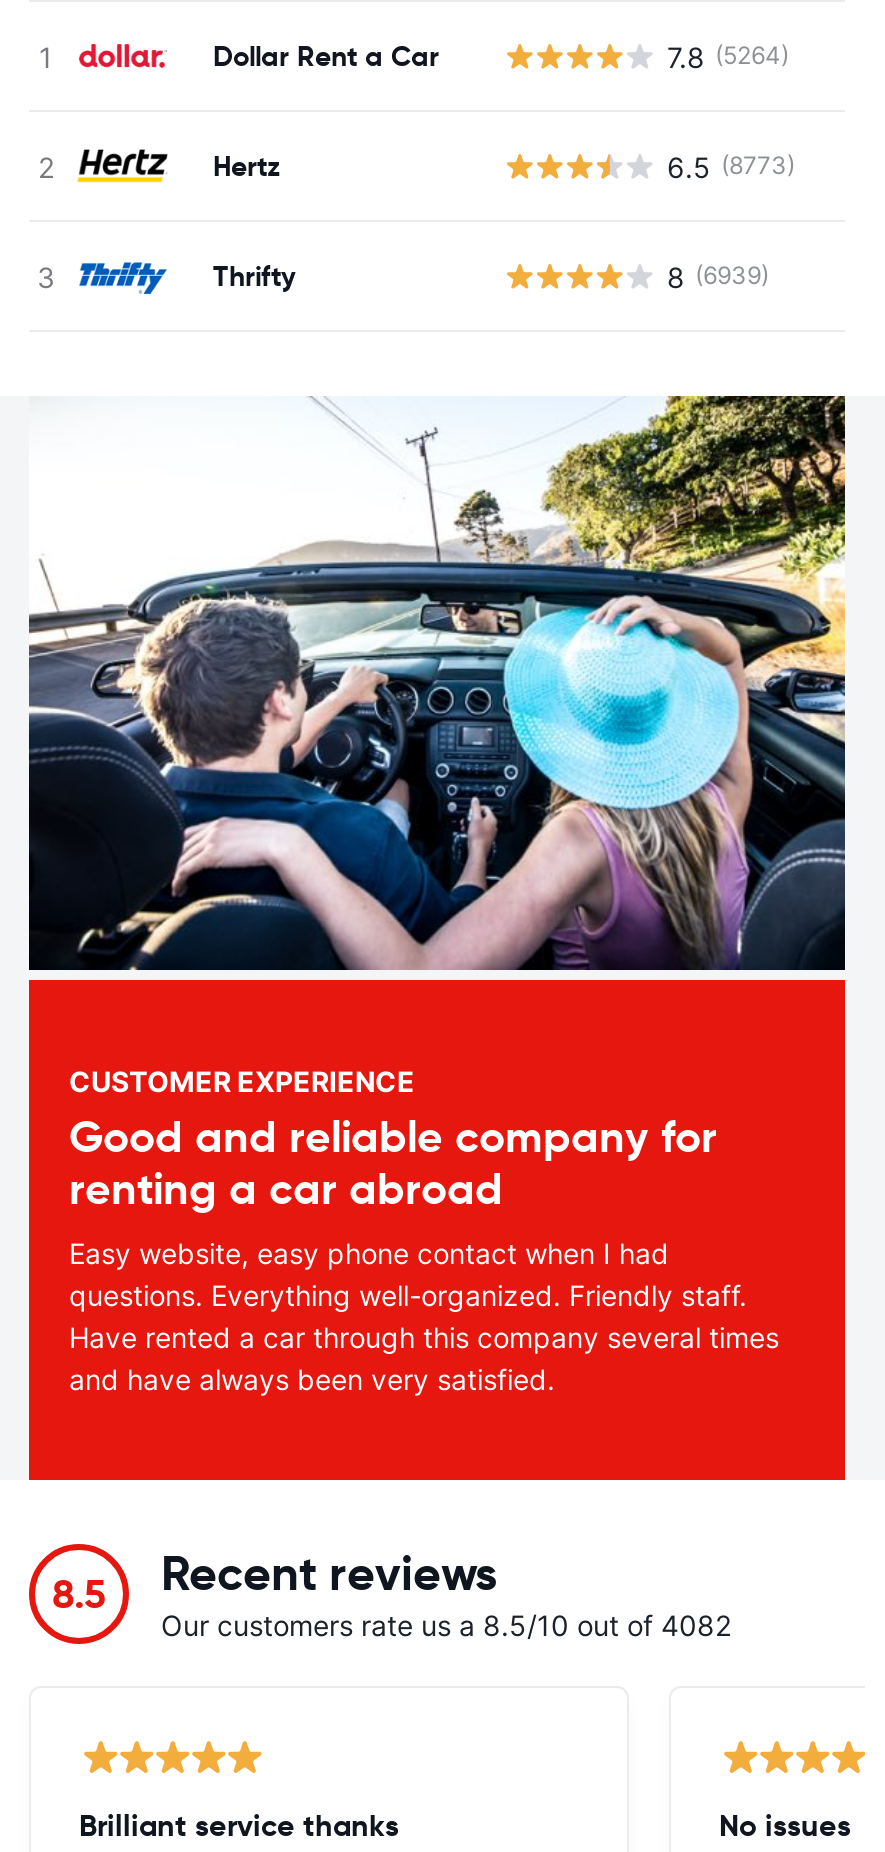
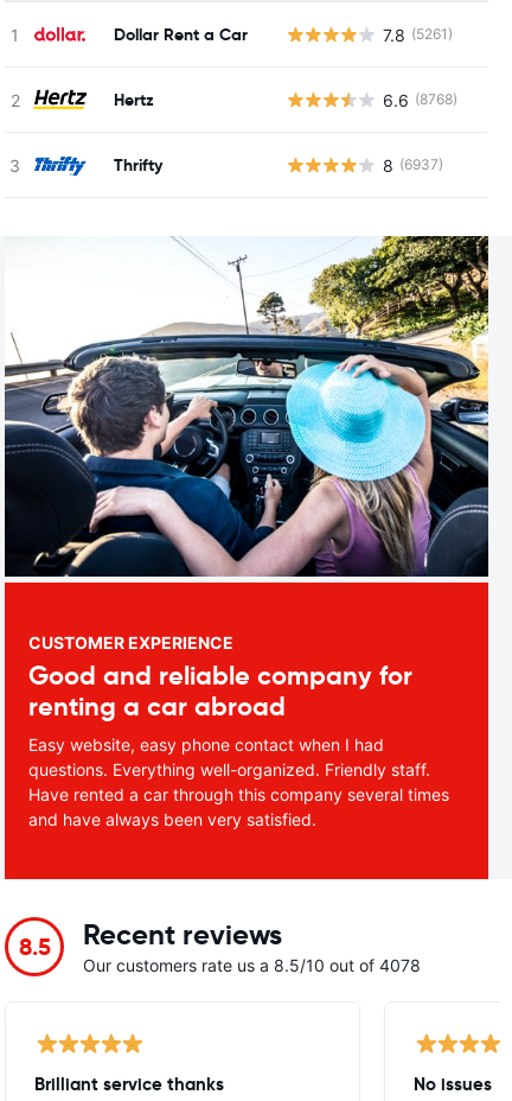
- 7.8 (5264)
+ 7.8 (5261)

- 6.5 (8773)
+ 6.6 (8768)

- 8 (6939)
+ 8 (6937)

- Our customers rate us a 8.5/10 out of 4082
+ Our customers rate us a 8.5/10 out of 4078
